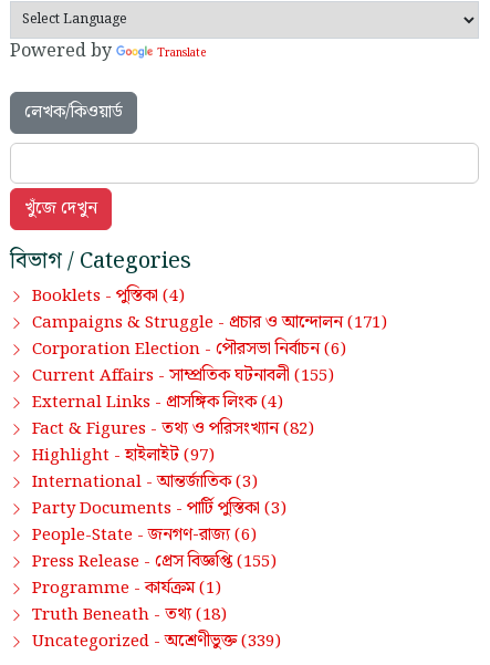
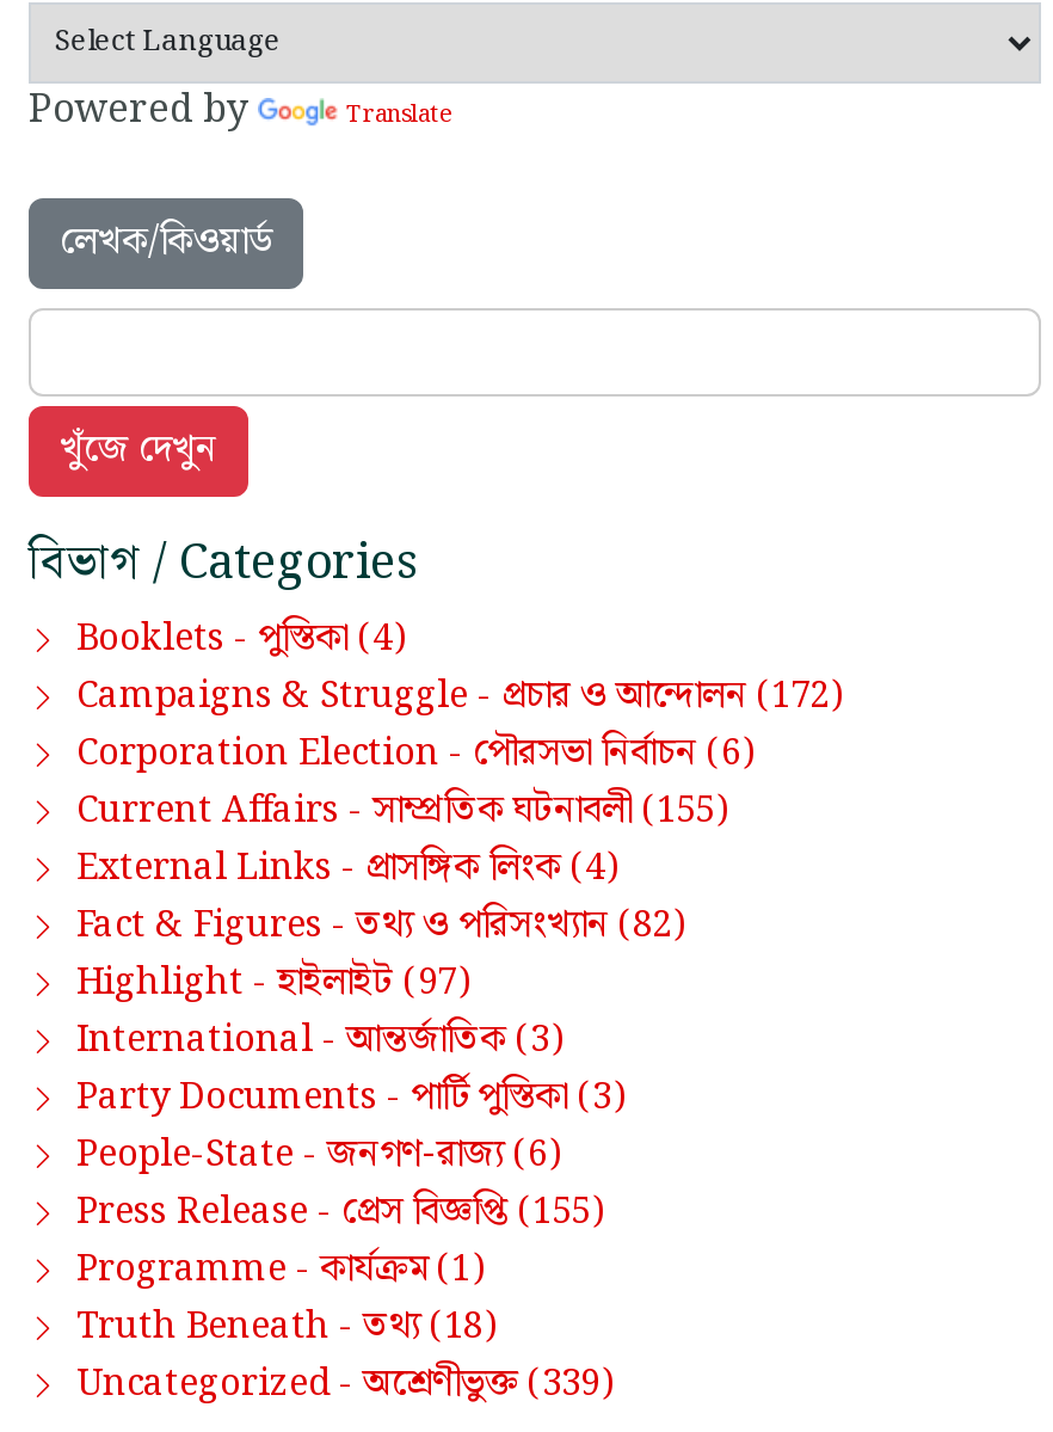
- Campaigns & Struggle - প্রচার ও আন্দোলন (171)
+ Campaigns & Struggle - প্রচার ও আন্দোলন (172)
